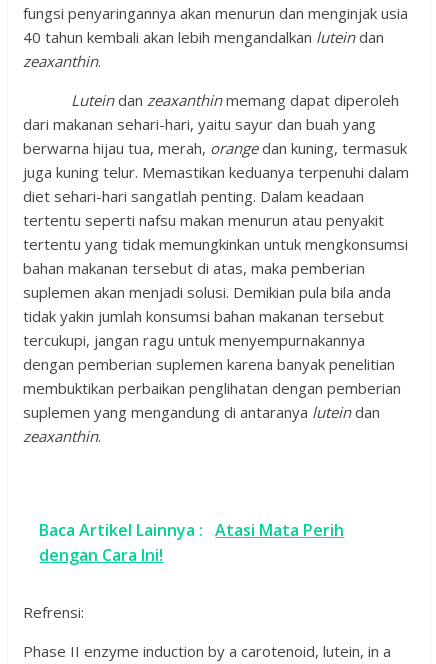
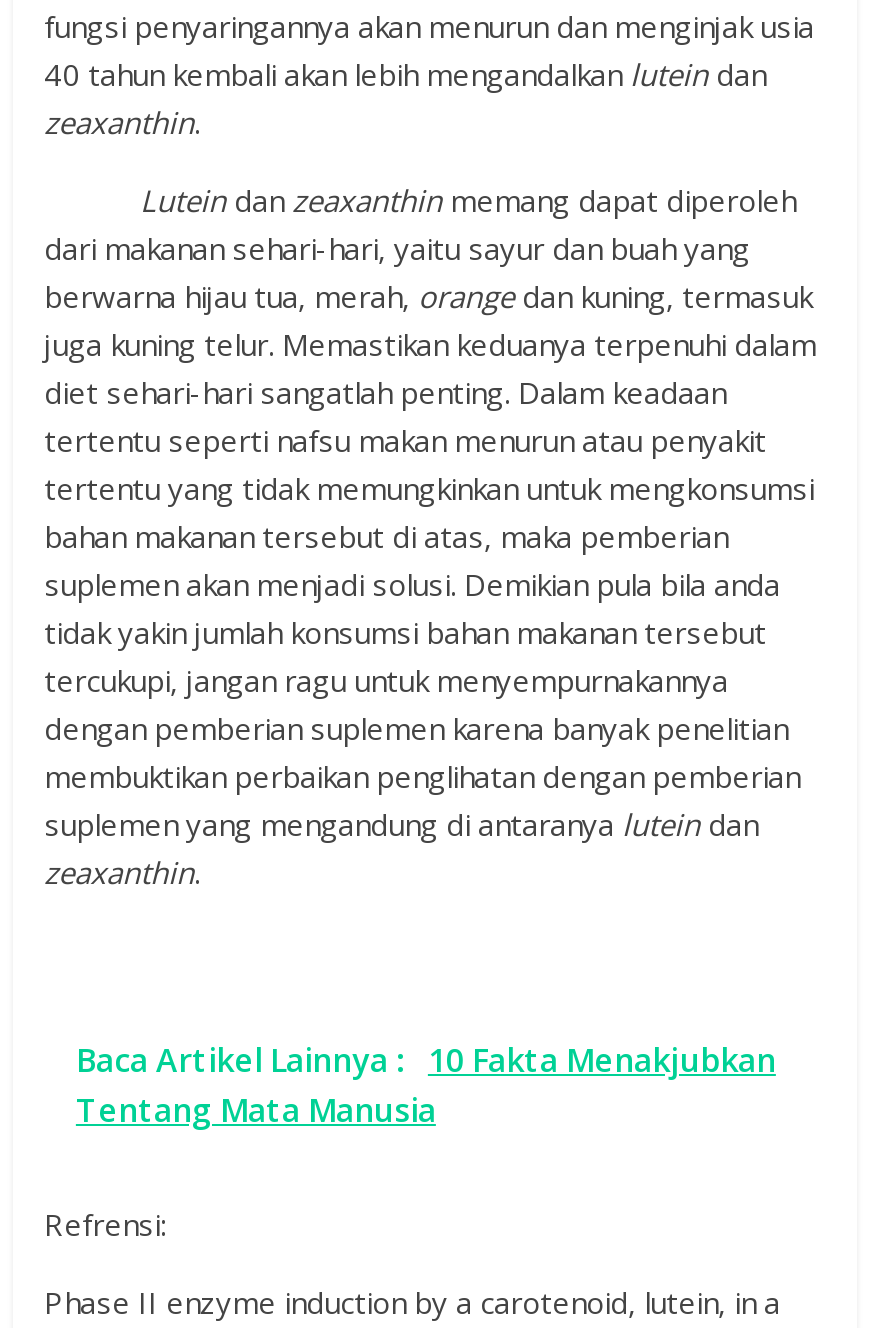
- Baca Artikel Lainnya : Atasi Mata Perih
- dengan Cara Ini!
+ Baca Artikel Lainnya : 10 Fakta Menakjubkan
+ Tentang Mata Manusia
